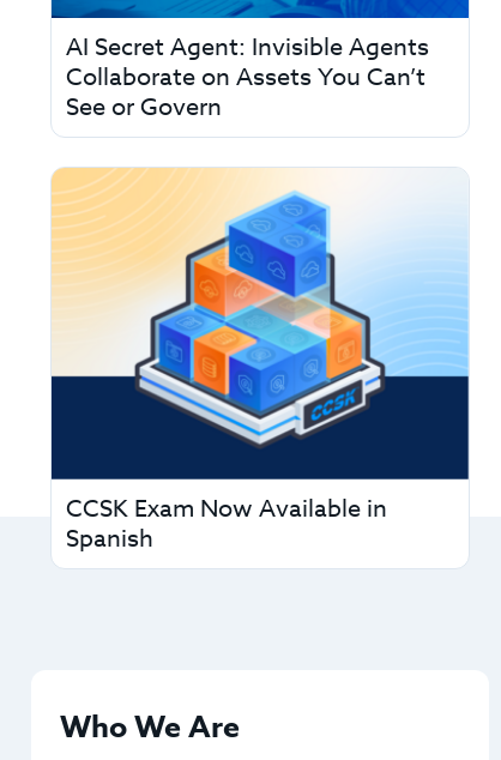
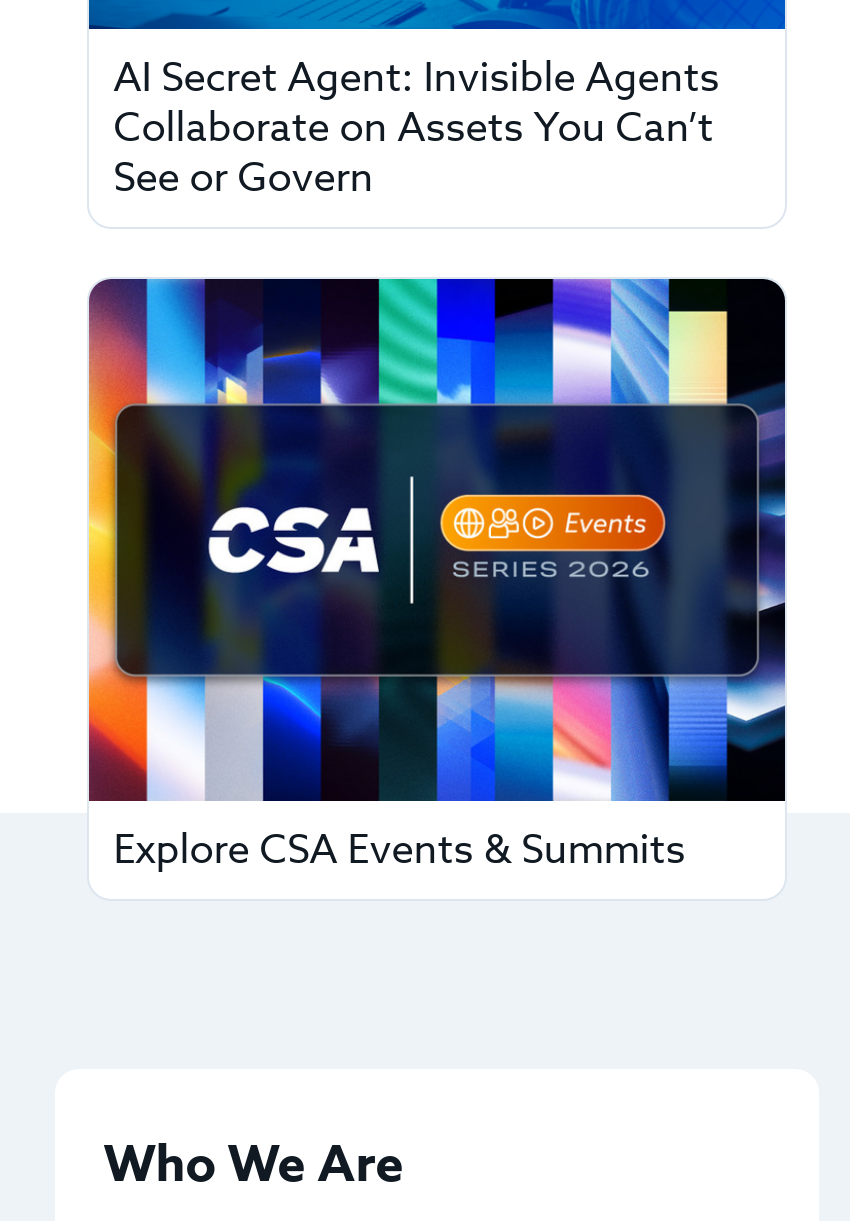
- [image]
- CCSK Exam Now Available in
- Spanish
+ [image]
+ Explore CSA Events & Summits
